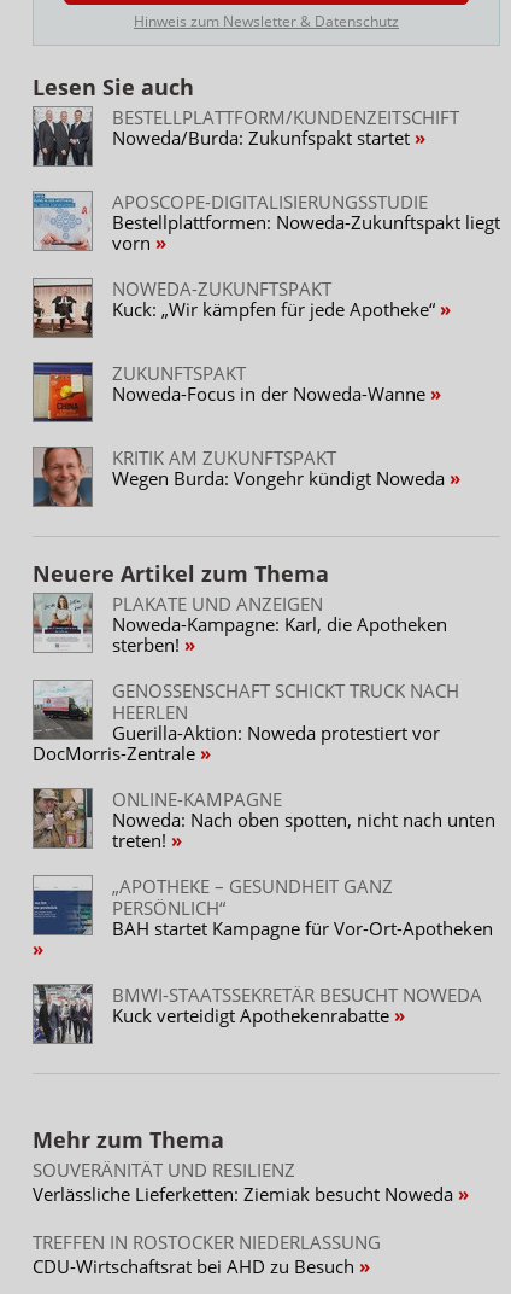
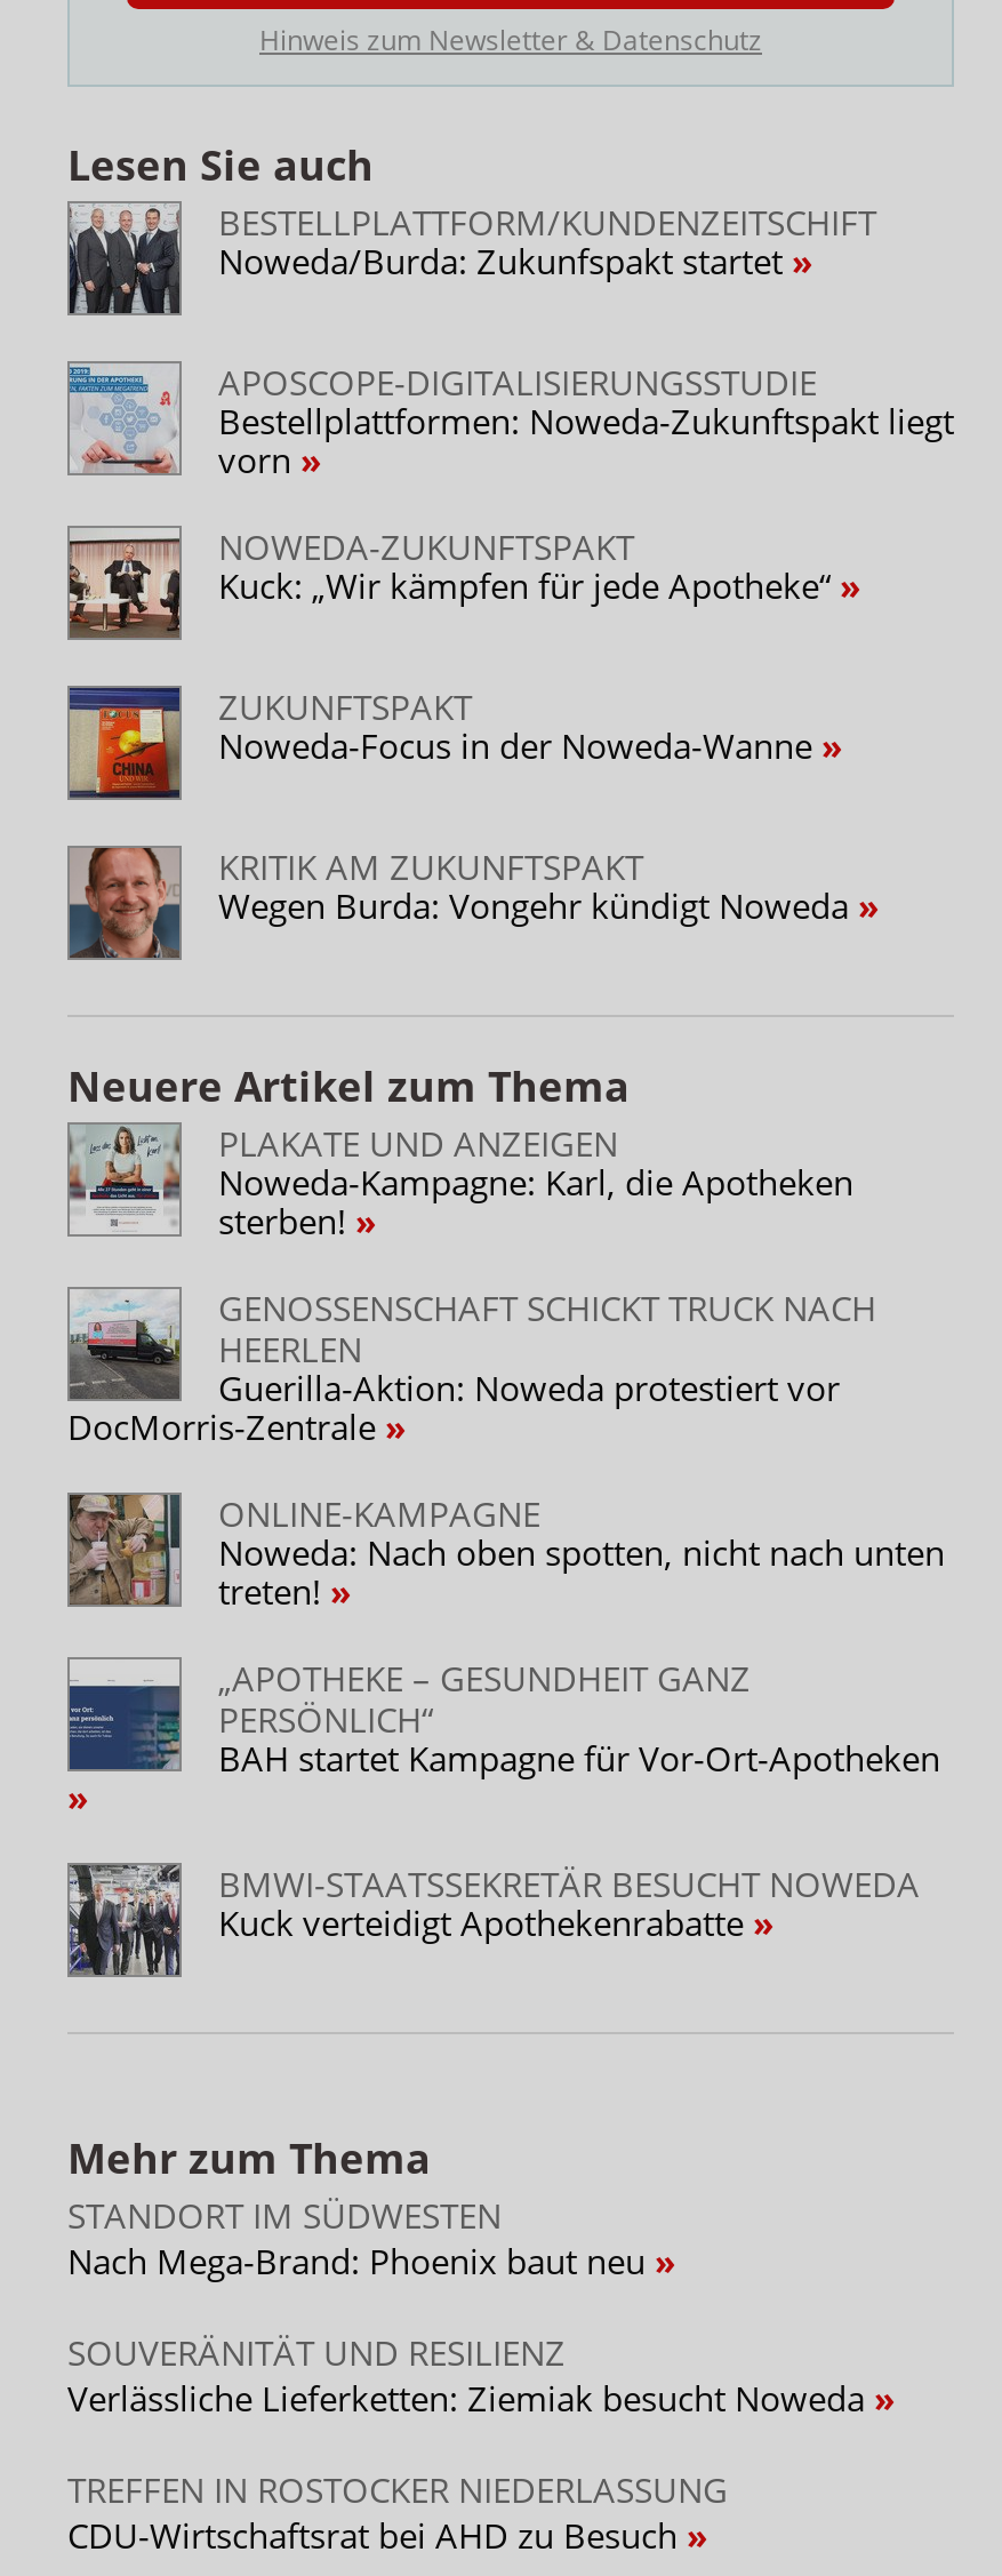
+ STANDORT IM SÜDWESTEN
+ Nach Mega-Brand: Phoenix baut neu
